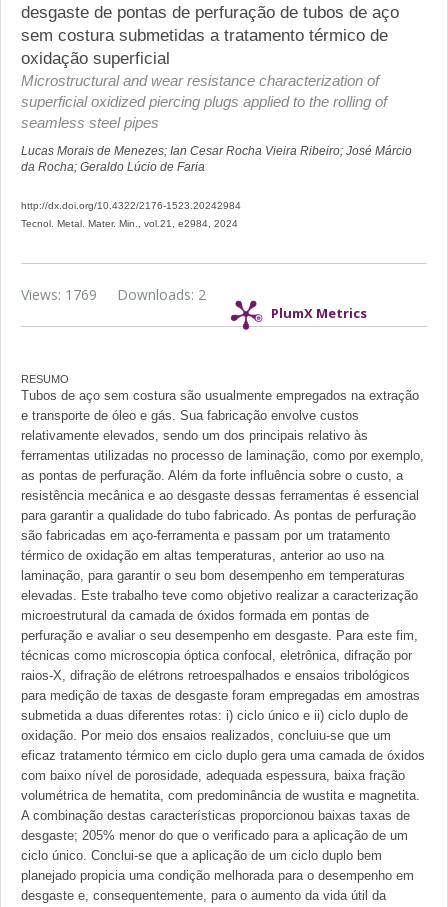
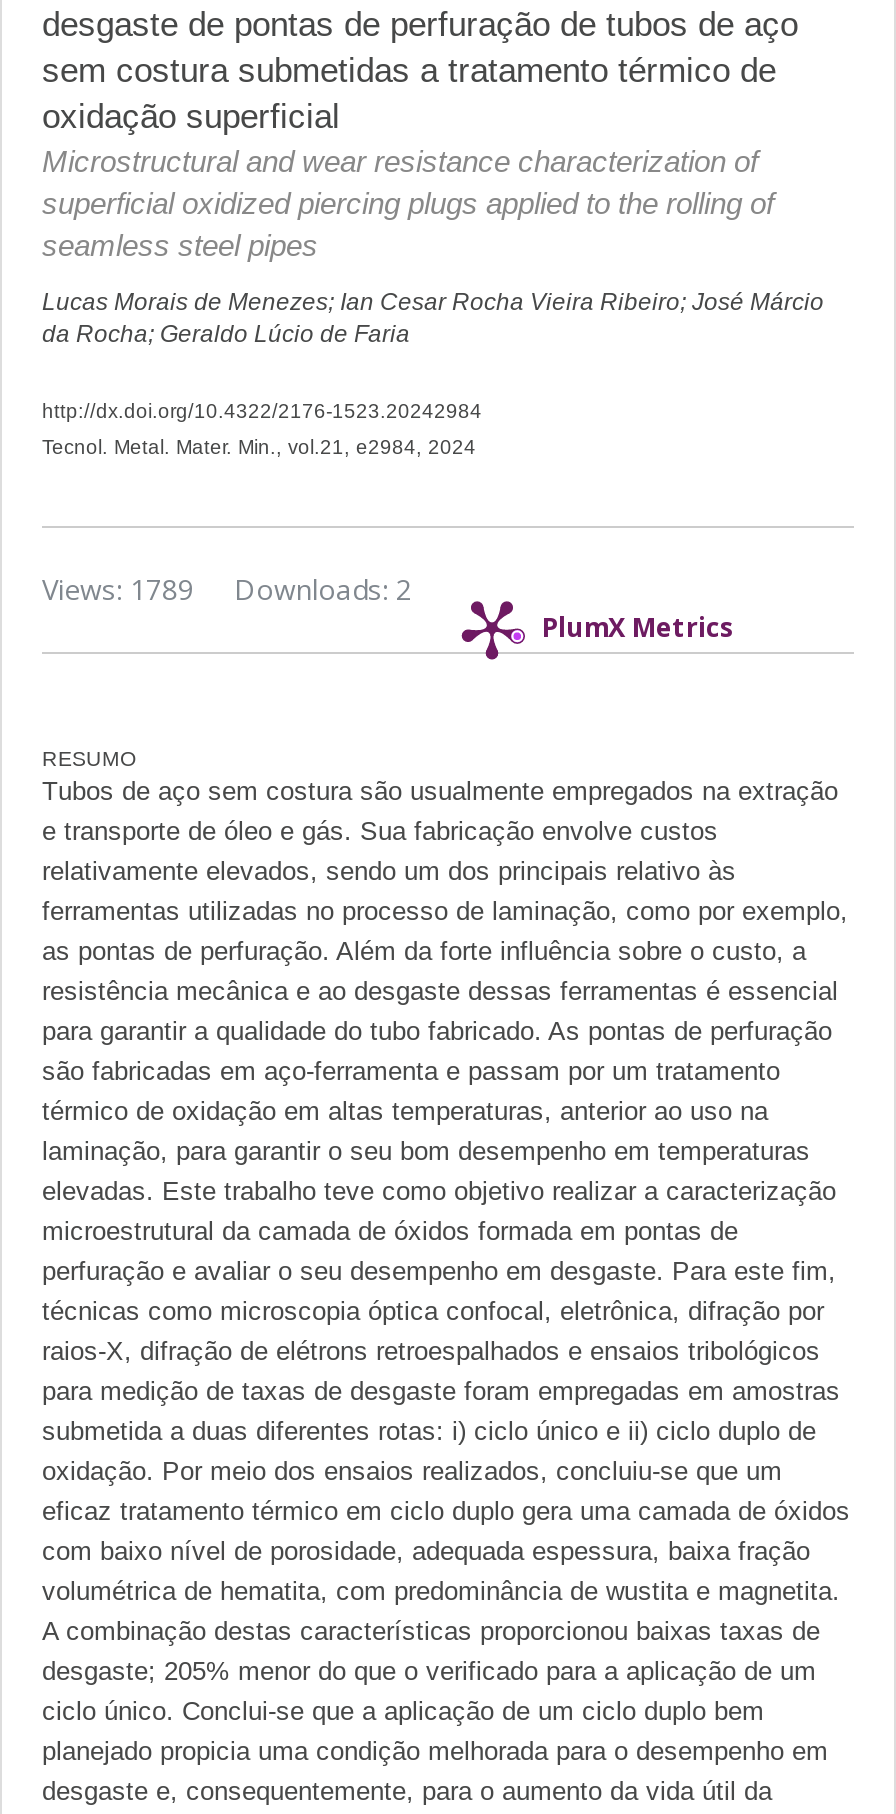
- Views: 1769 Downloads: 2
+ Views: 1789 Downloads: 2
